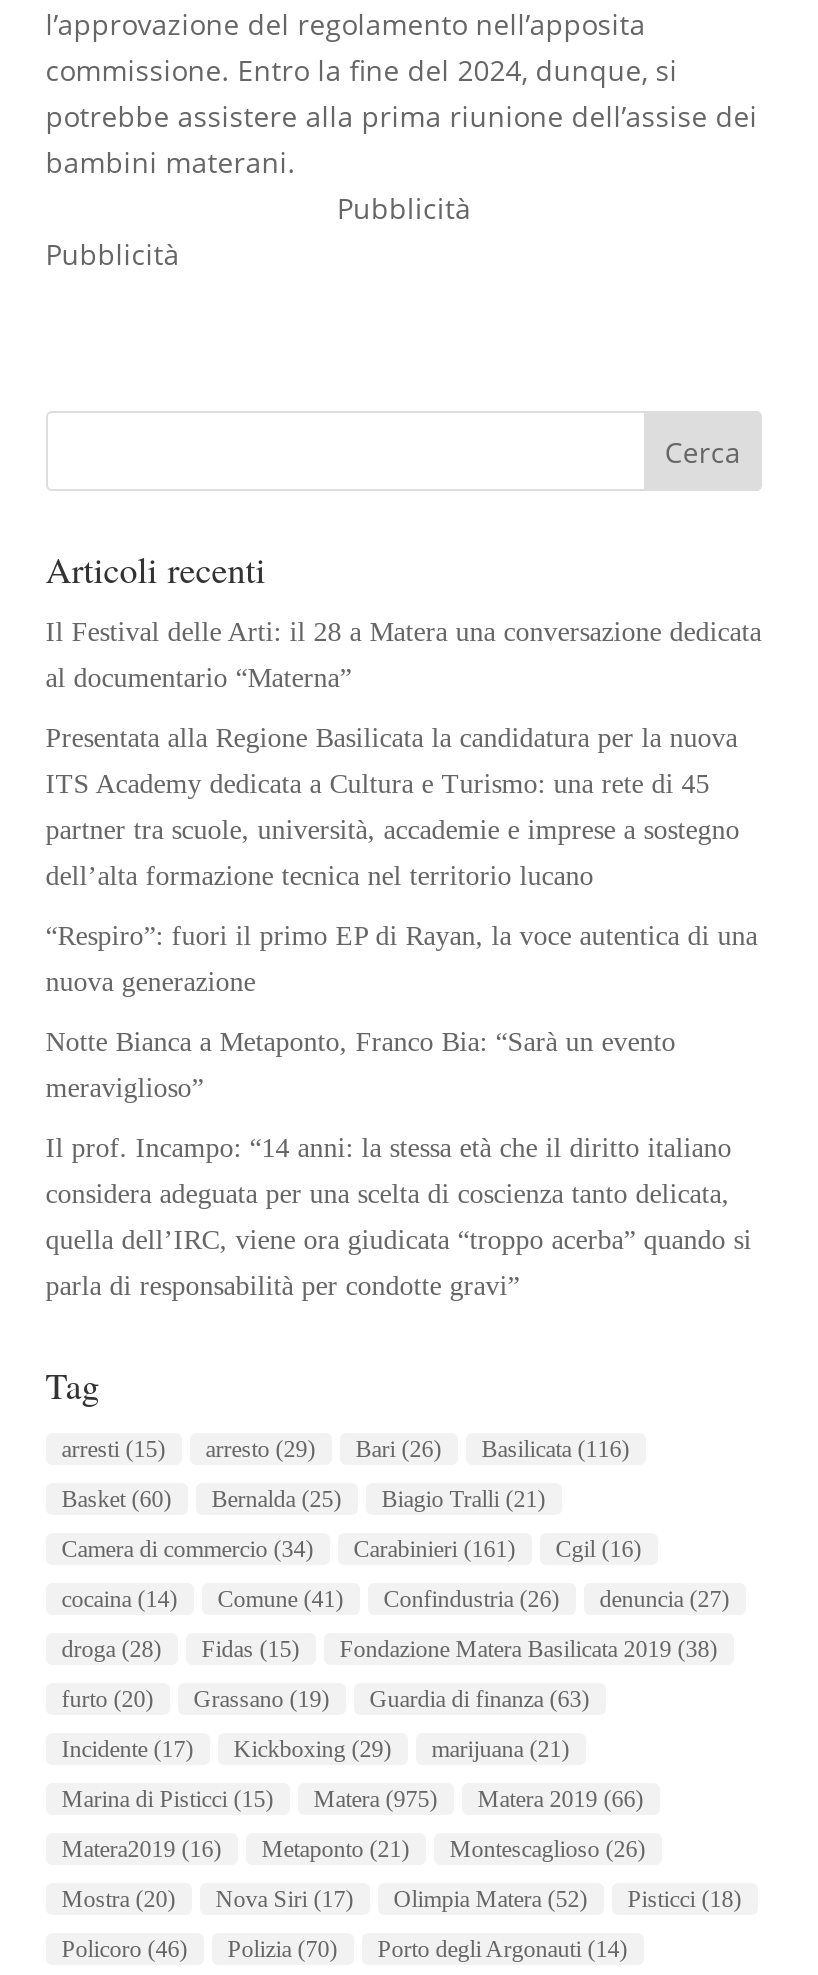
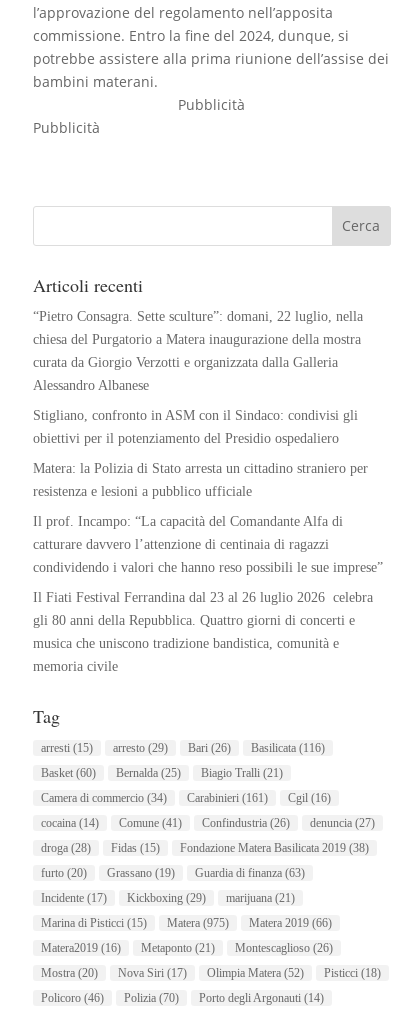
- Il Festival delle Arti: il 28 a Matera una conversazione dedicata
- al documentario “Materna”
- Presentata alla Regione Basilicata la candidatura per la nuova
- ITS Academy dedicata a Cultura e Turismo: una rete di 45
- partner tra scuole, università, accademie e imprese a sostegno
- dell’alta formazione tecnica nel territorio lucano
- “Respiro”: fuori il primo EP di Rayan, la voce autentica di una
- nuova generazione
- Notte Bianca a Metaponto, Franco Bia: “Sarà un evento
- meraviglioso”
- Il prof. Incampo: “14 anni: la stessa età che il diritto italiano
- considera adeguata per una scelta di coscienza tanto delicata,
- quella dell’IRC, viene ora giudicata “troppo acerba” quando si
- parla di responsabilità per condotte gravi”
+ “Pietro Consagra. Sette sculture”: domani, 22 luglio, nella
+ chiesa del Purgatorio a Matera inaugurazione della mostra
+ curata da Giorgio Verzotti e organizzata dalla Galleria
+ Alessandro Albanese
+ Stigliano, confronto in ASM con il Sindaco: condivisi gli
+ obiettivi per il potenziamento del Presidio ospedaliero
+ Matera: la Polizia di Stato arresta un cittadino straniero per
+ resistenza e lesioni a pubblico ufficiale
+ Il prof. Incampo: “La capacità del Comandante Alfa di
+ catturare davvero l’attenzione di centinaia di ragazzi
+ condividendo i valori che hanno reso possibili le sue imprese”
+ Il Fiati Festival Ferrandina dal 23 al 26 luglio 2026 celebra
+ gli 80 anni della Repubblica. Quattro giorni di concerti e
+ musica che uniscono tradizione bandistica, comunità e
+ memoria civile
